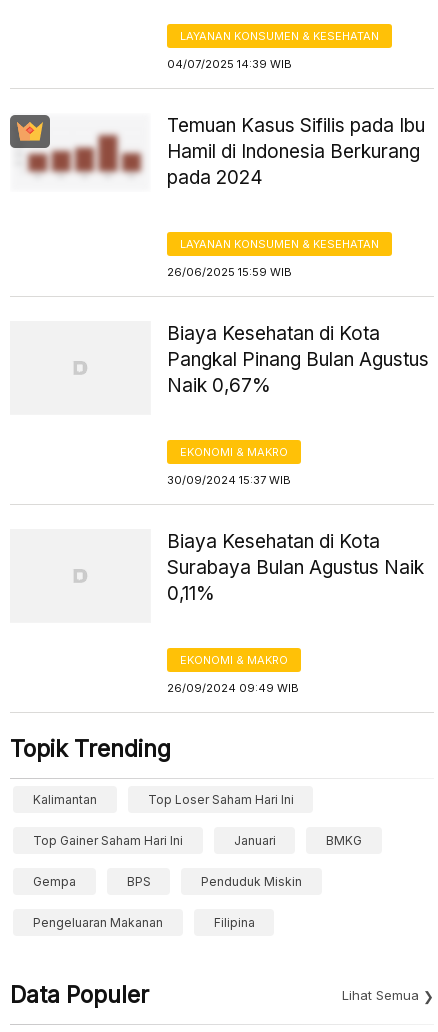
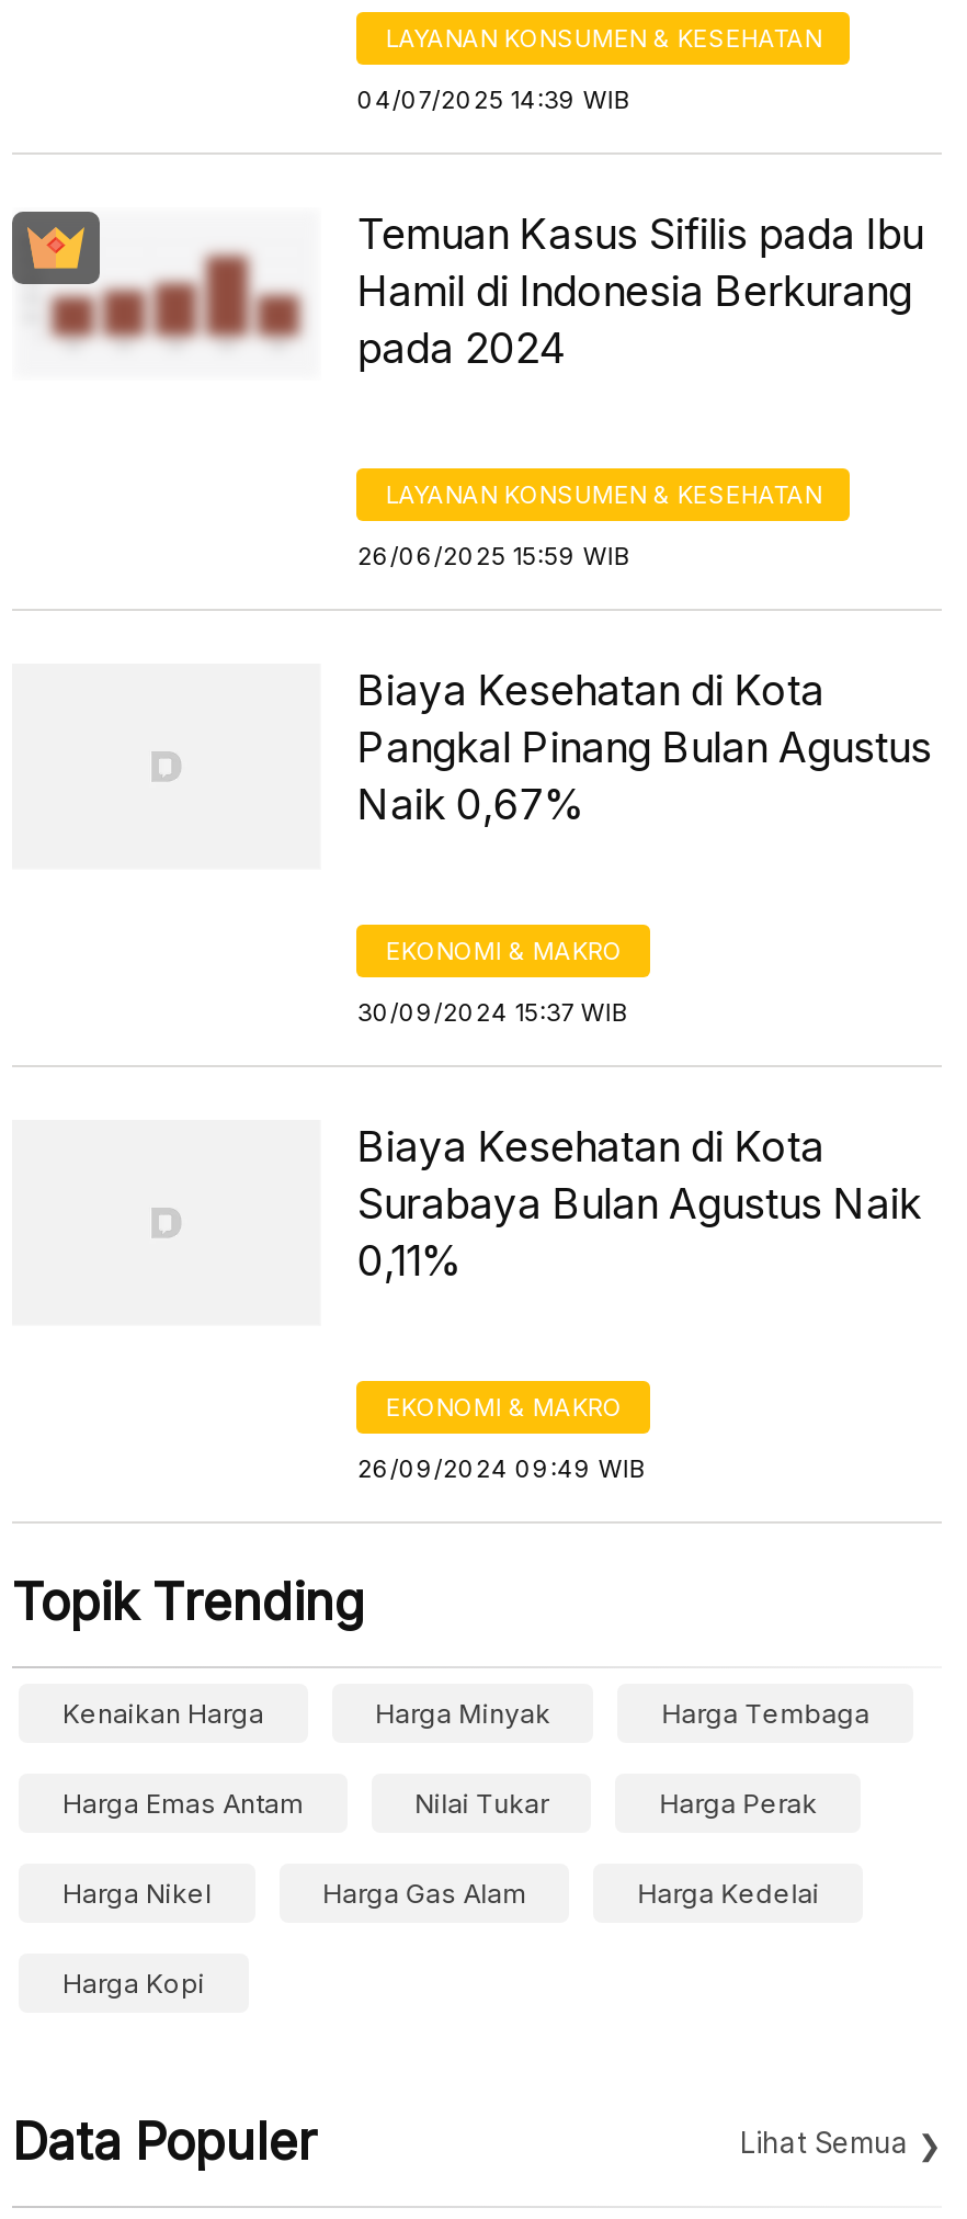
- Kalimantan
- Top Loser Saham Hari Ini
+ Kenaikan Harga
+ Harga Minyak
+ Harga Tembaga

- Top Gainer Saham Hari Ini
- Januari
- BMKG
+ Harga Emas Antam
+ Nilai Tukar
+ Harga Perak

- Gempa
- BPS
- Penduduk Miskin
+ Harga Nikel
+ Harga Gas Alam
+ Harga Kedelai

- Pengeluaran Makanan
- Filipina
+ Harga Kopi
